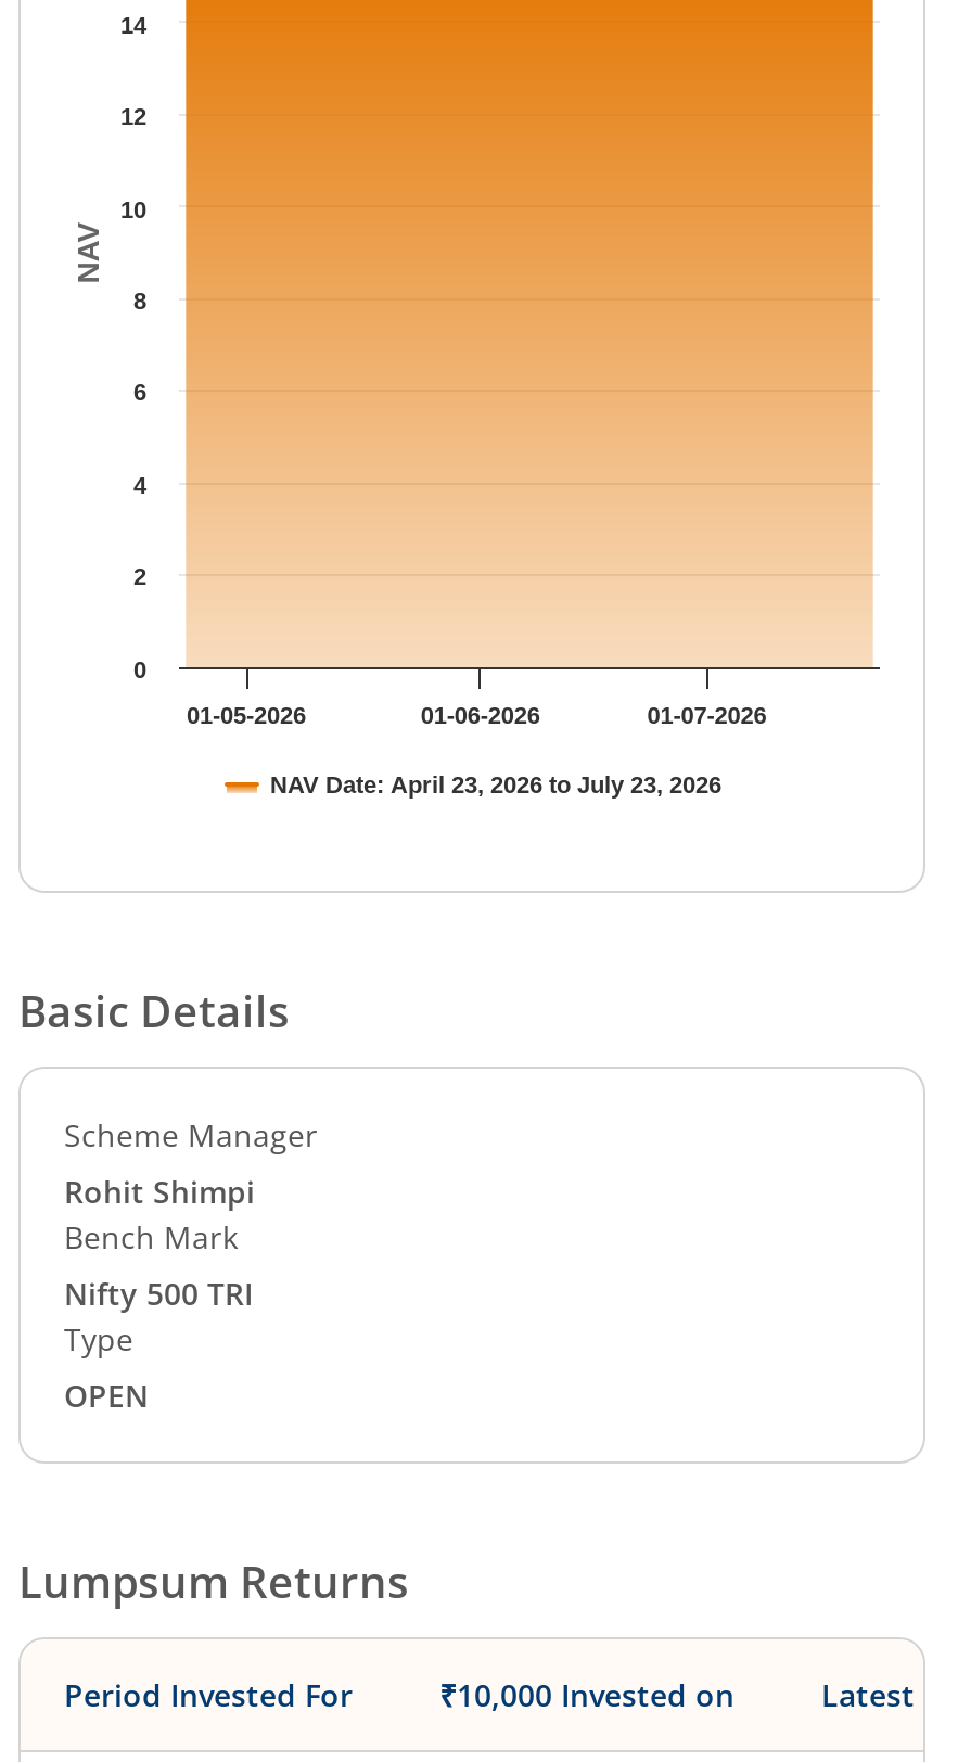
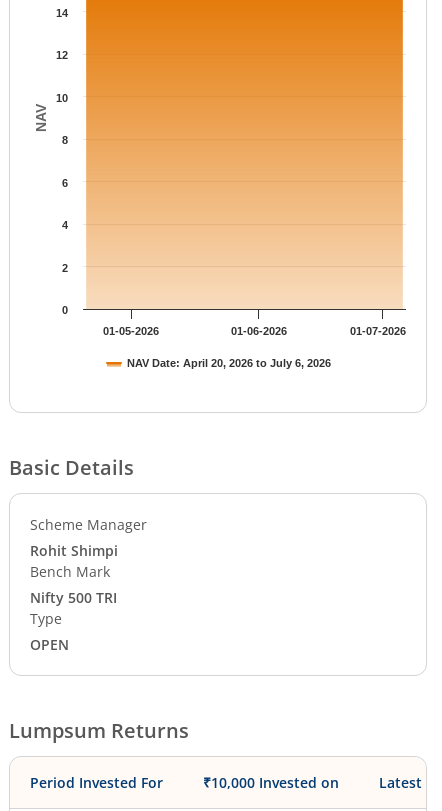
- NAV Date: April 23, 2026 to July 23, 2026
+ NAV Date: April 20, 2026 to July 6, 2026
